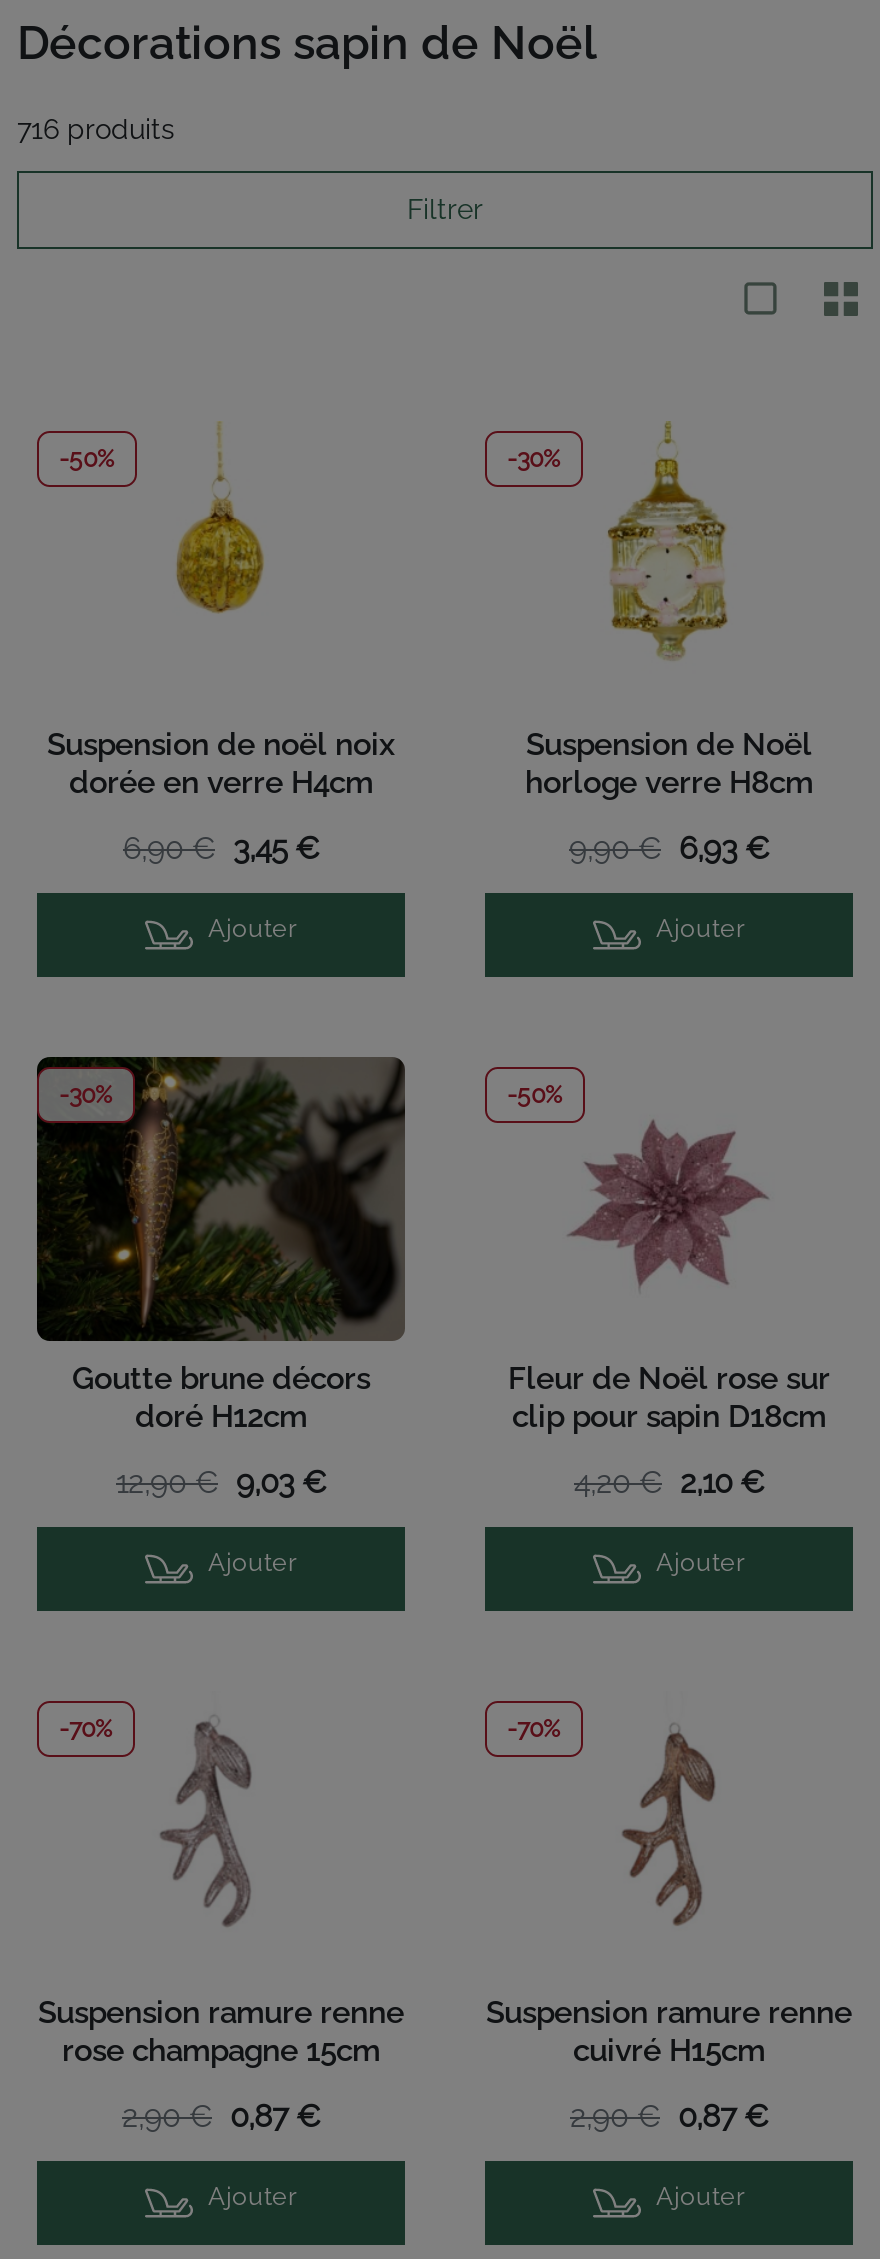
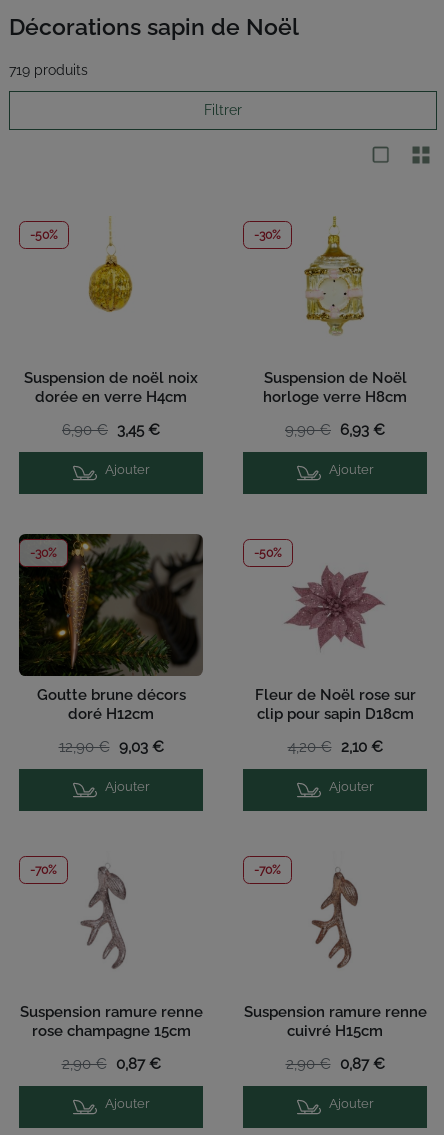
- 716 produits
+ 719 produits
